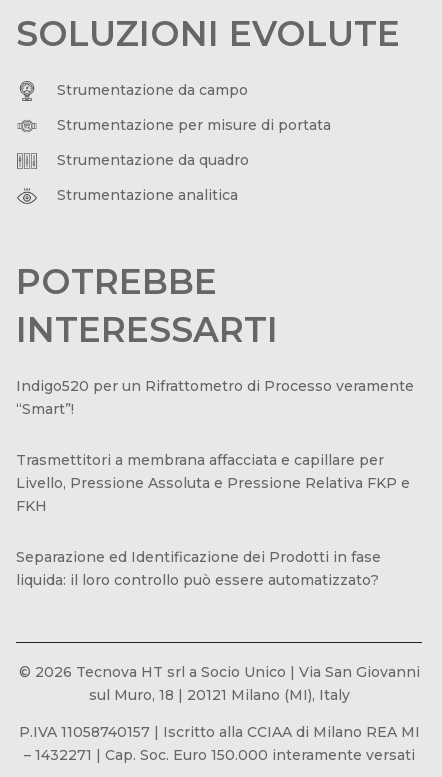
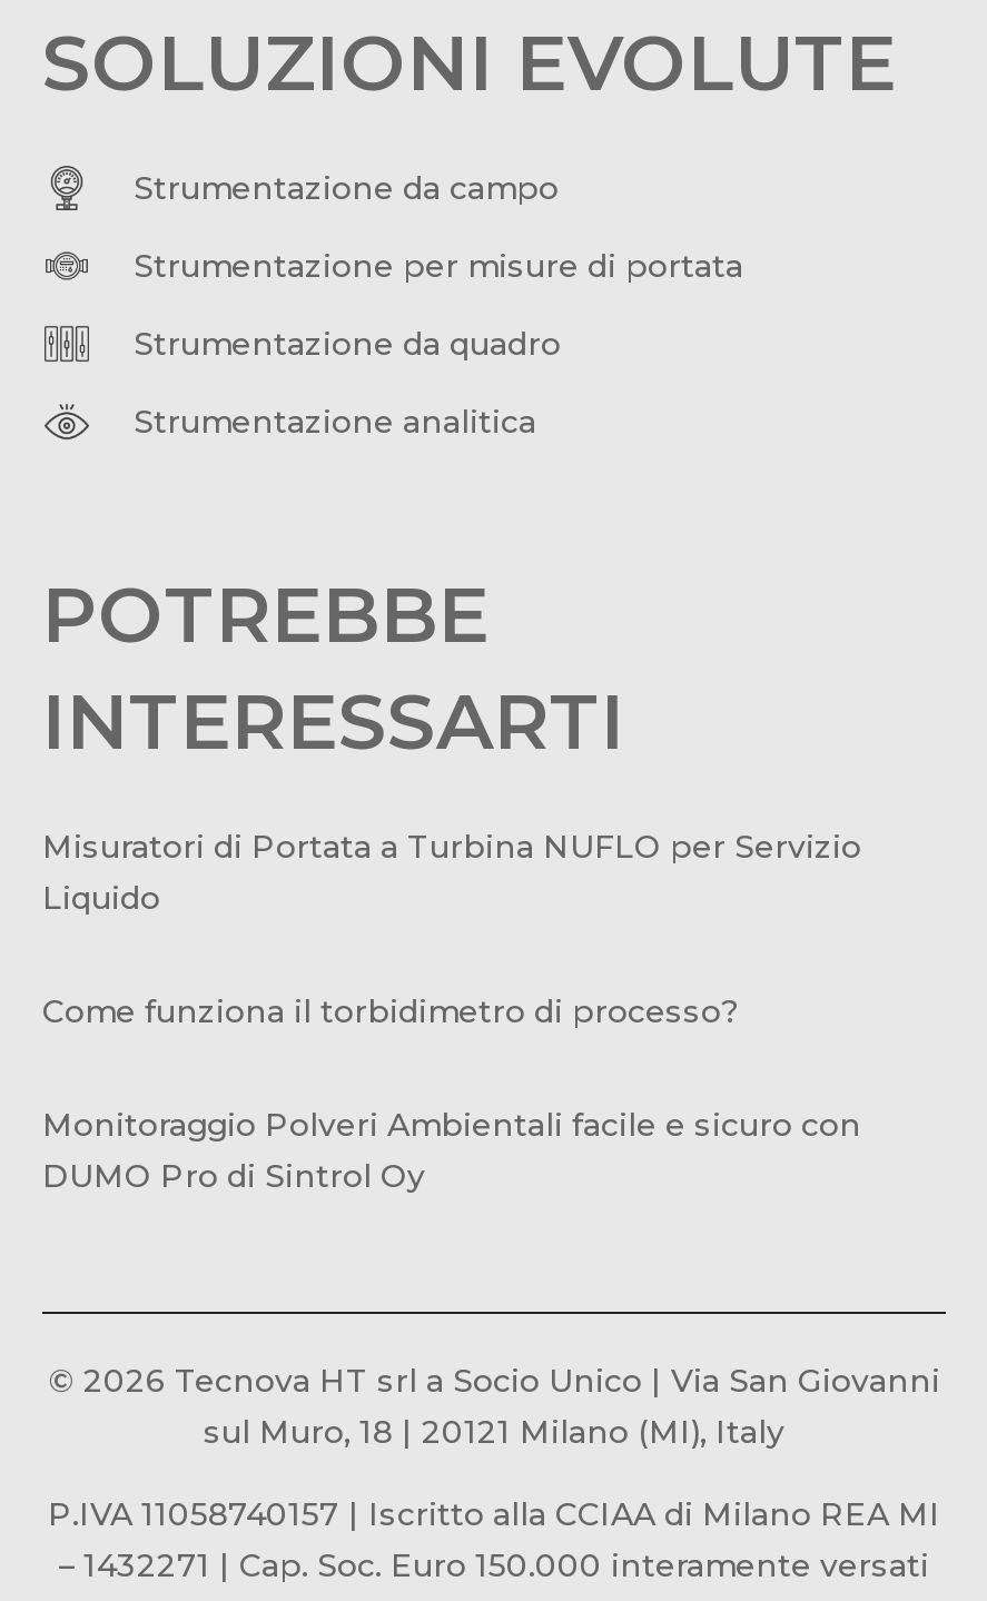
- Indigo520 per un Rifrattometro di Processo veramente
- “Smart”!
+ Misuratori di Portata a Turbina NUFLO per Servizio
+ Liquido

- Trasmettitori a membrana affacciata e capillare per
- Livello, Pressione Assoluta e Pressione Relativa FKP e
- FKH
+ Come funziona il torbidimetro di processo?

- Separazione ed Identificazione dei Prodotti in fase
- liquida: il loro controllo può essere automatizzato?
+ Monitoraggio Polveri Ambientali facile e sicuro con
+ DUMO Pro di Sintrol Oy
